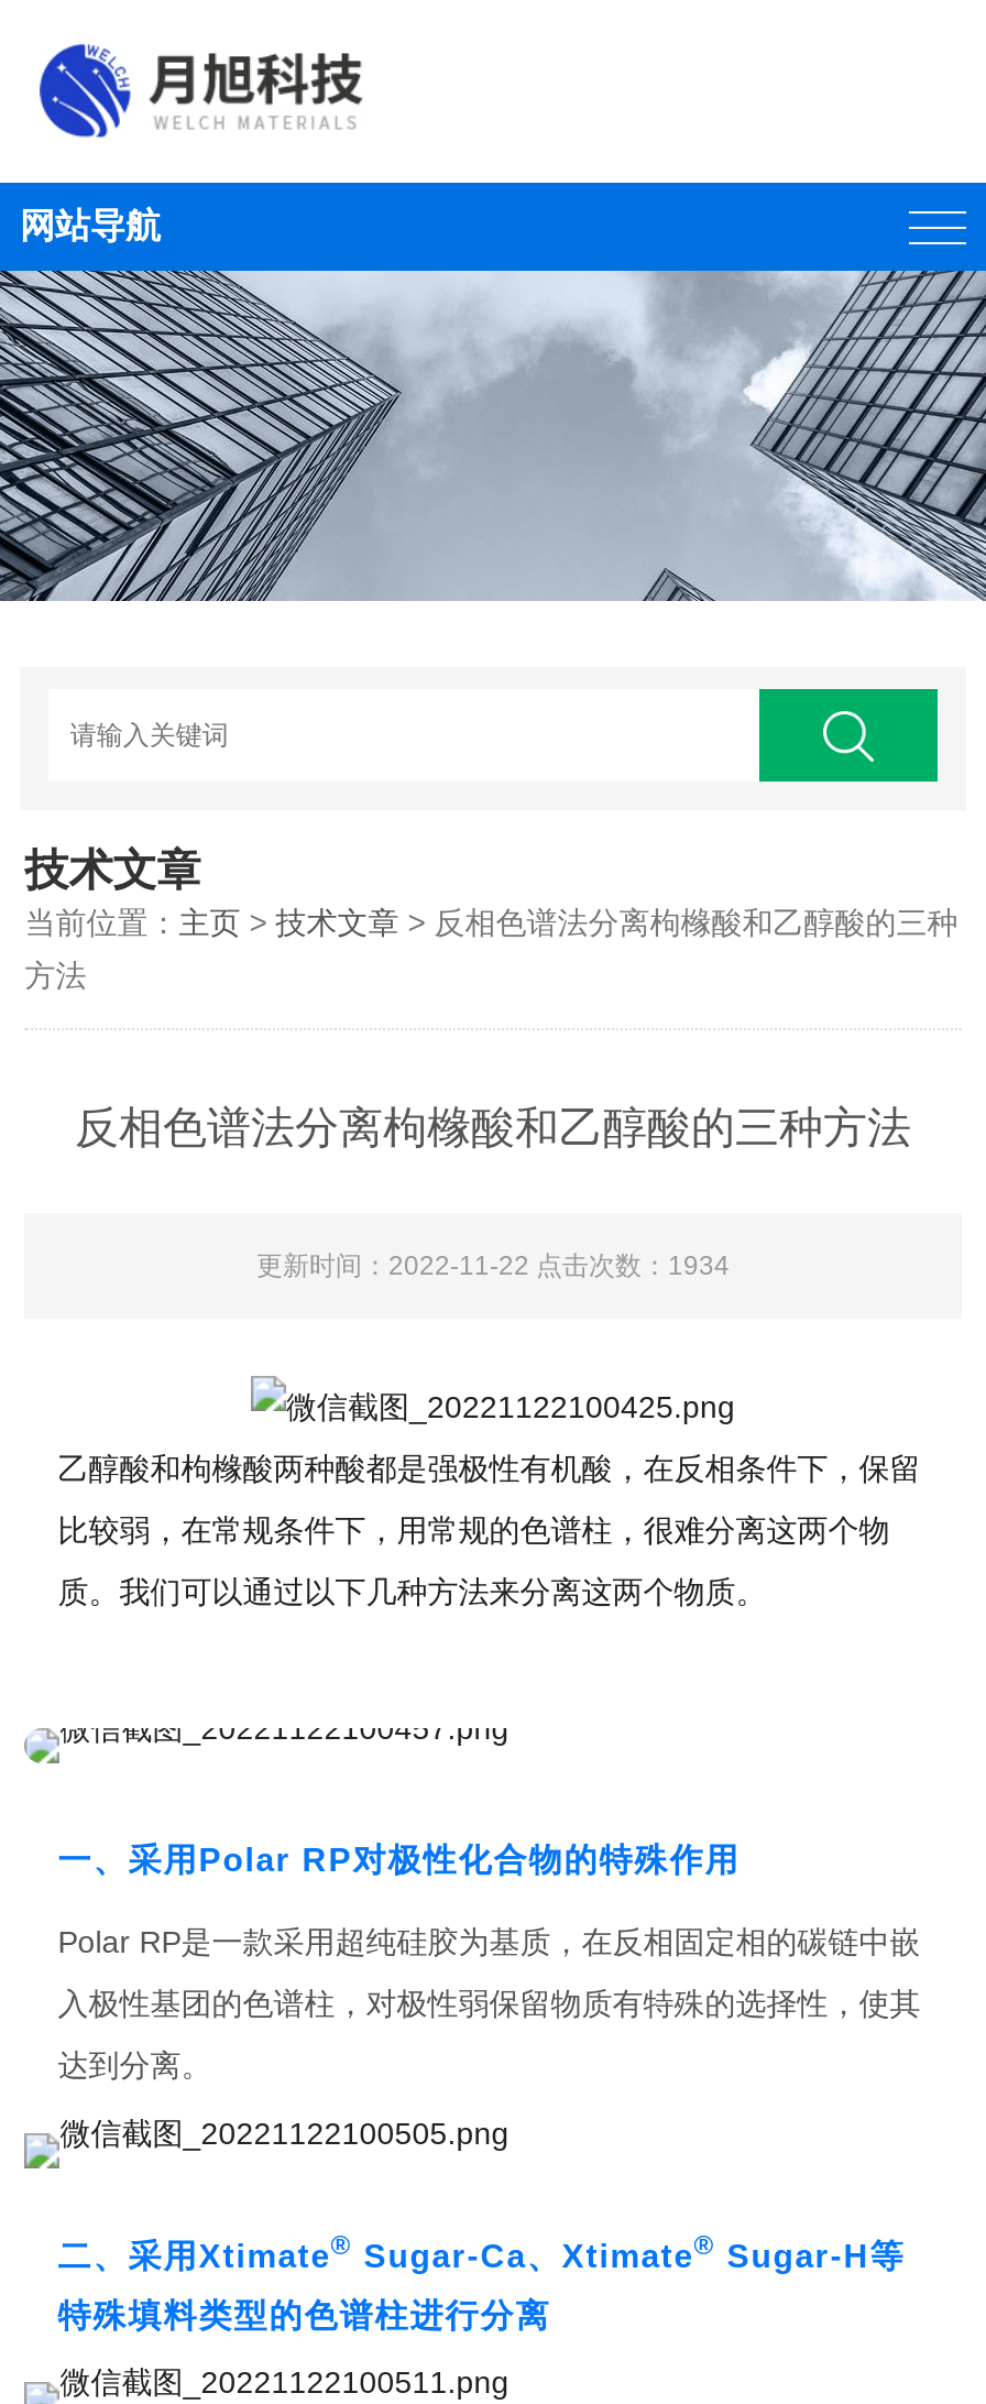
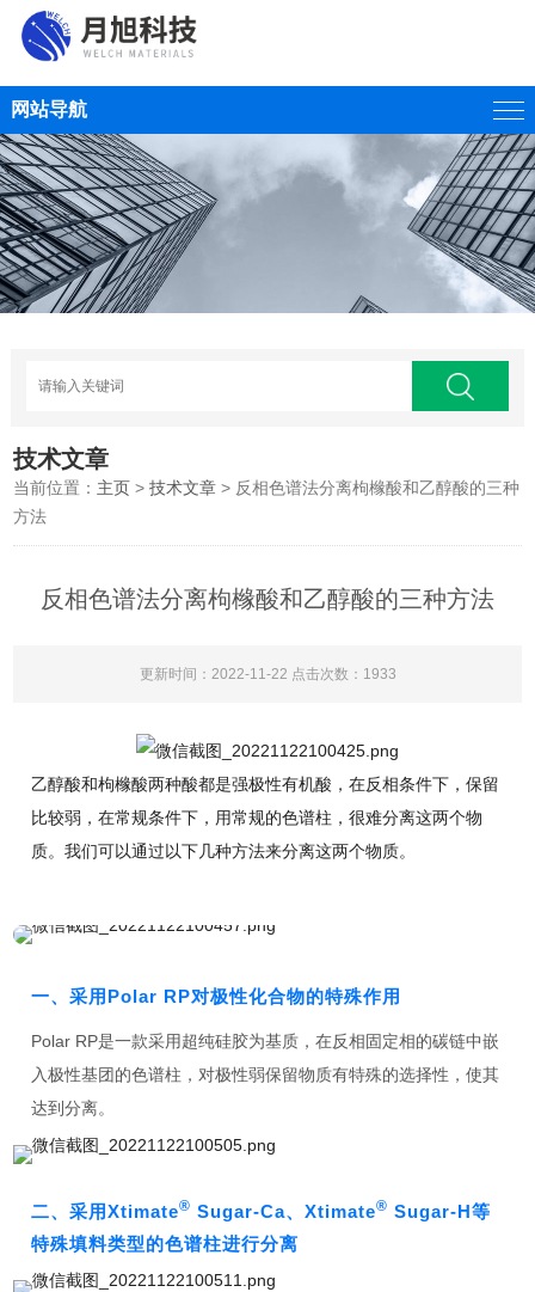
- 更新时间：2022-11-22 点击次数：1934
+ 更新时间：2022-11-22 点击次数：1933
